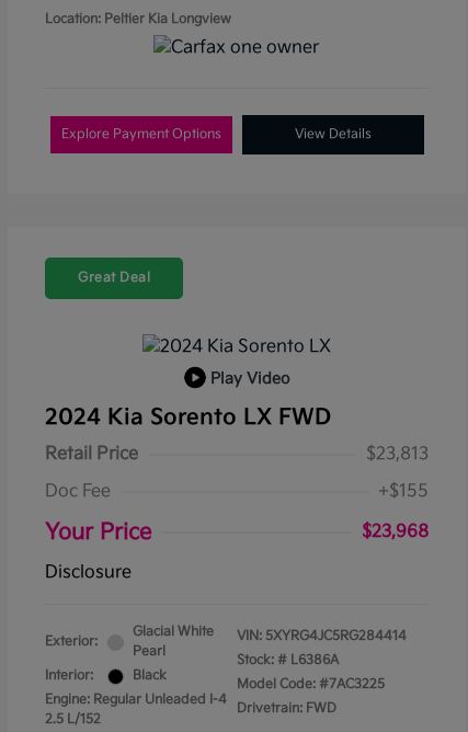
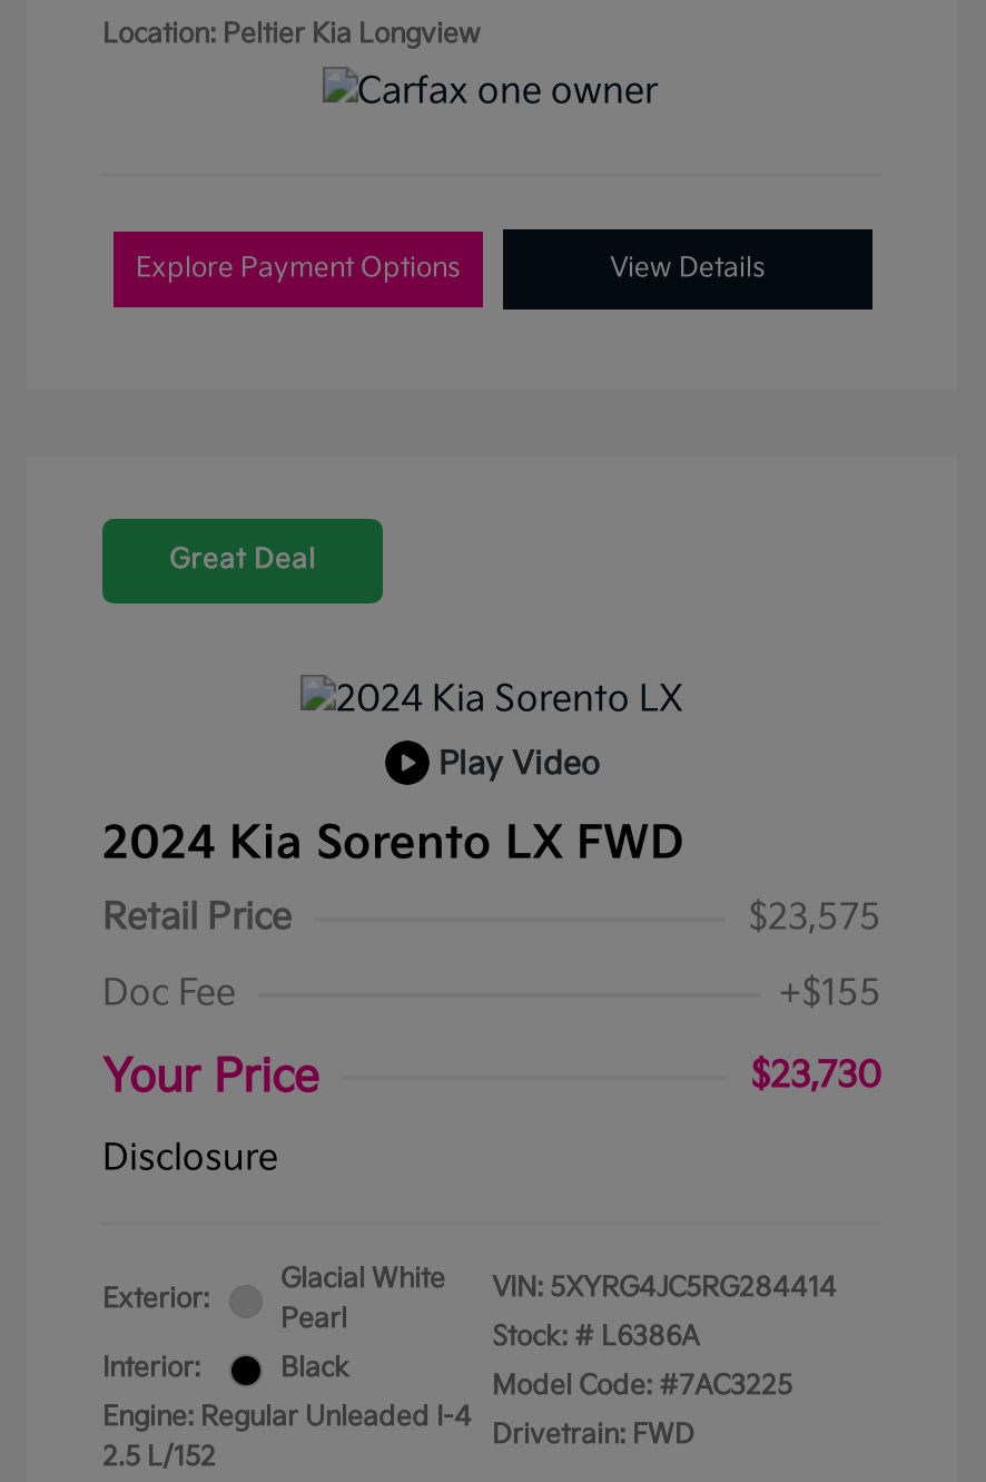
- $23,813
+ $23,575

- $23,968
+ $23,730
